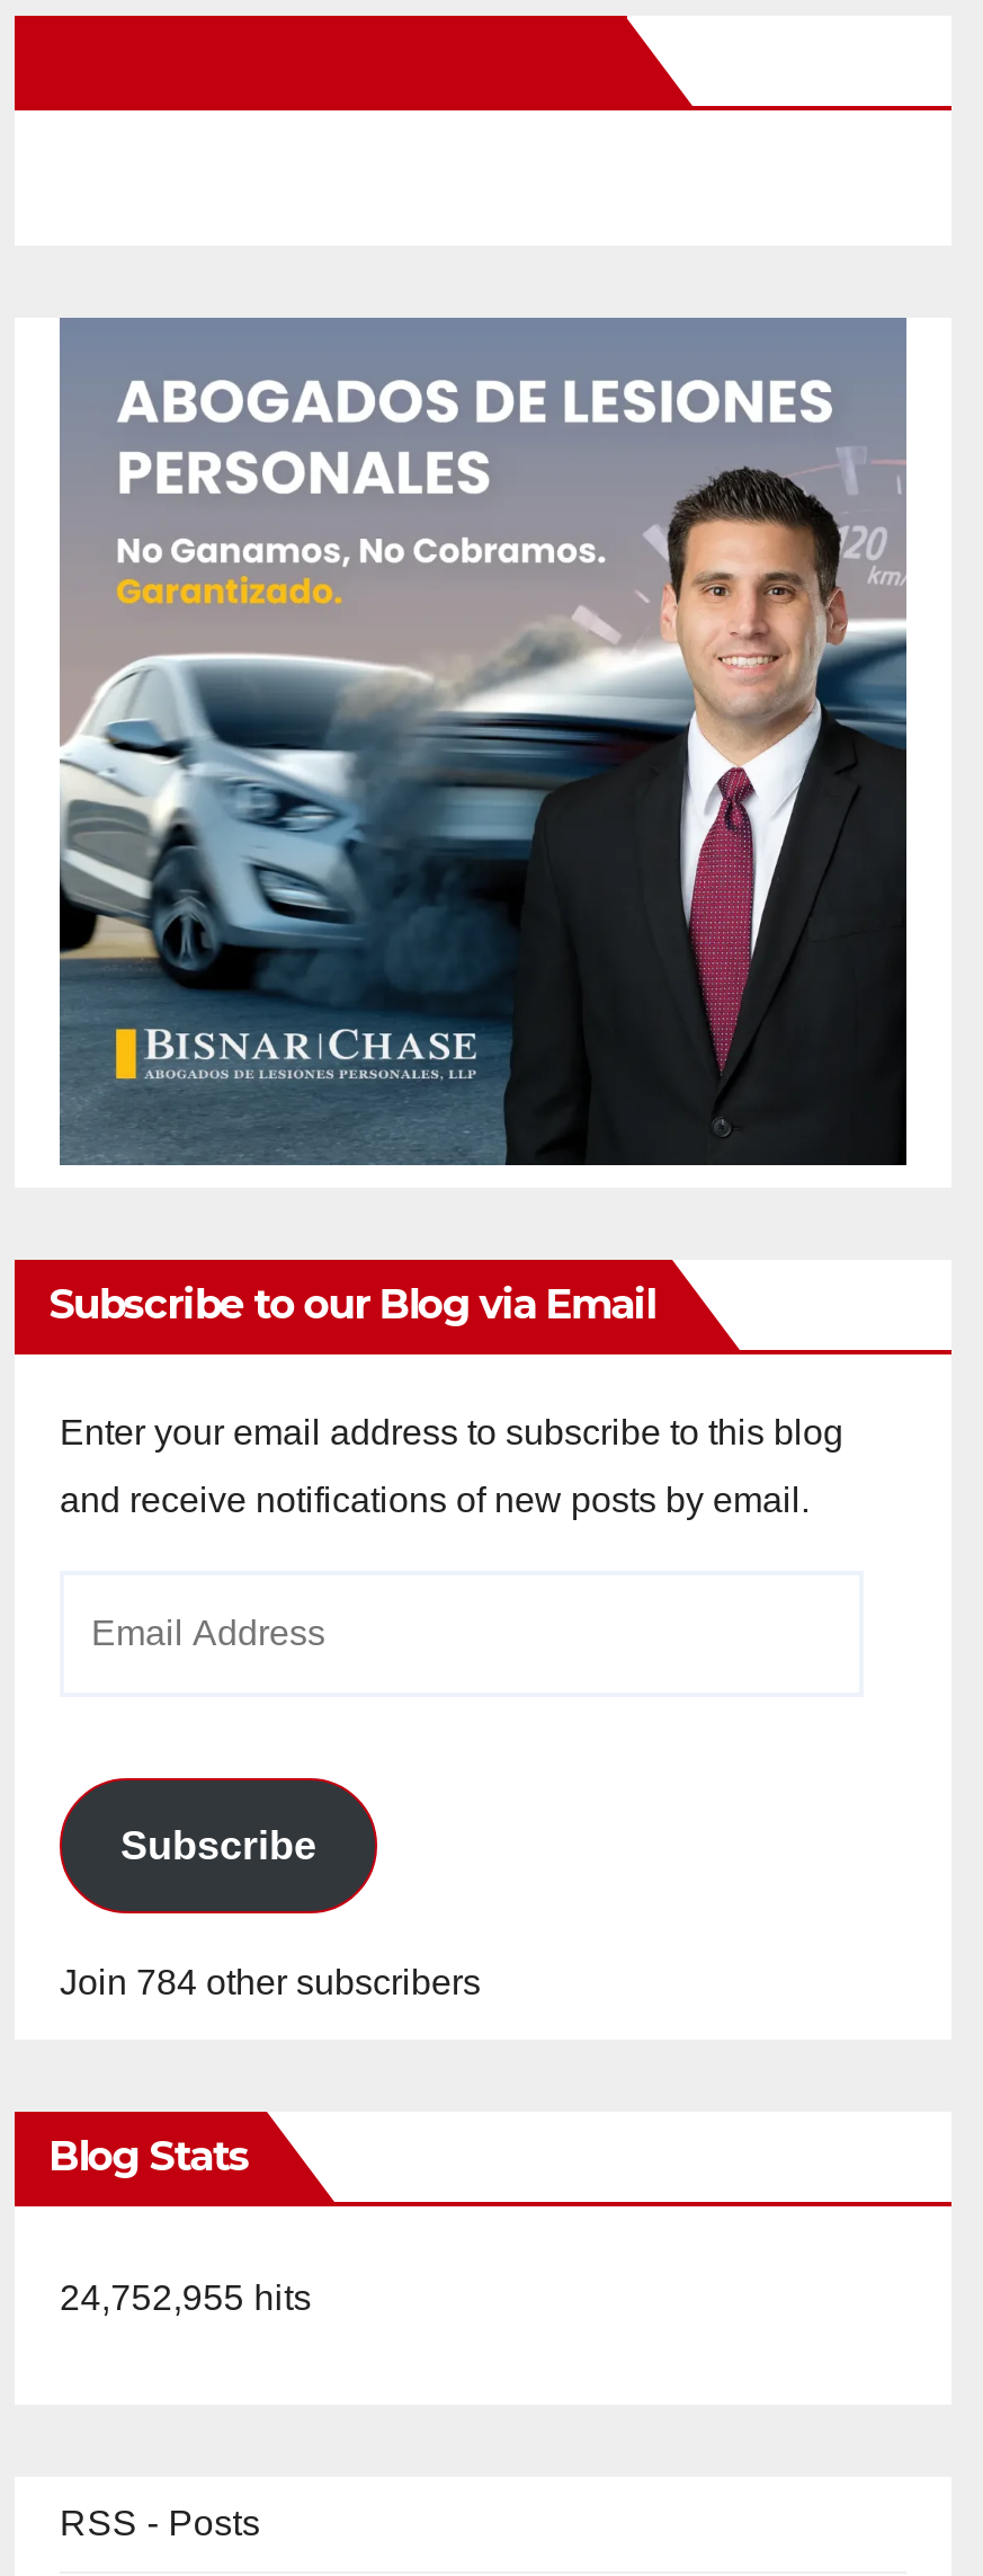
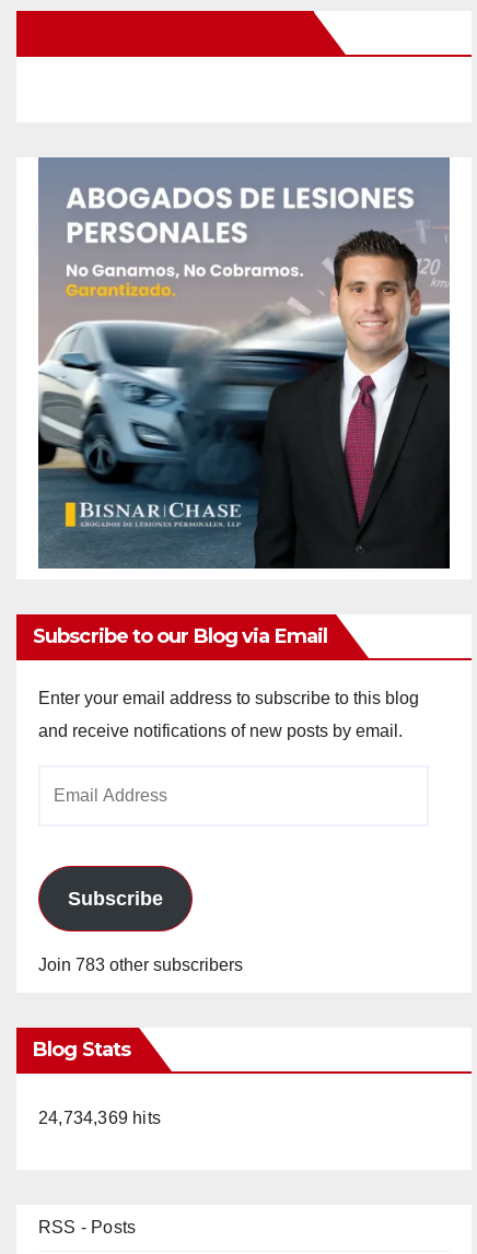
- Join 784 other subscribers
+ Join 783 other subscribers

- 24,752,955 hits
+ 24,734,369 hits
